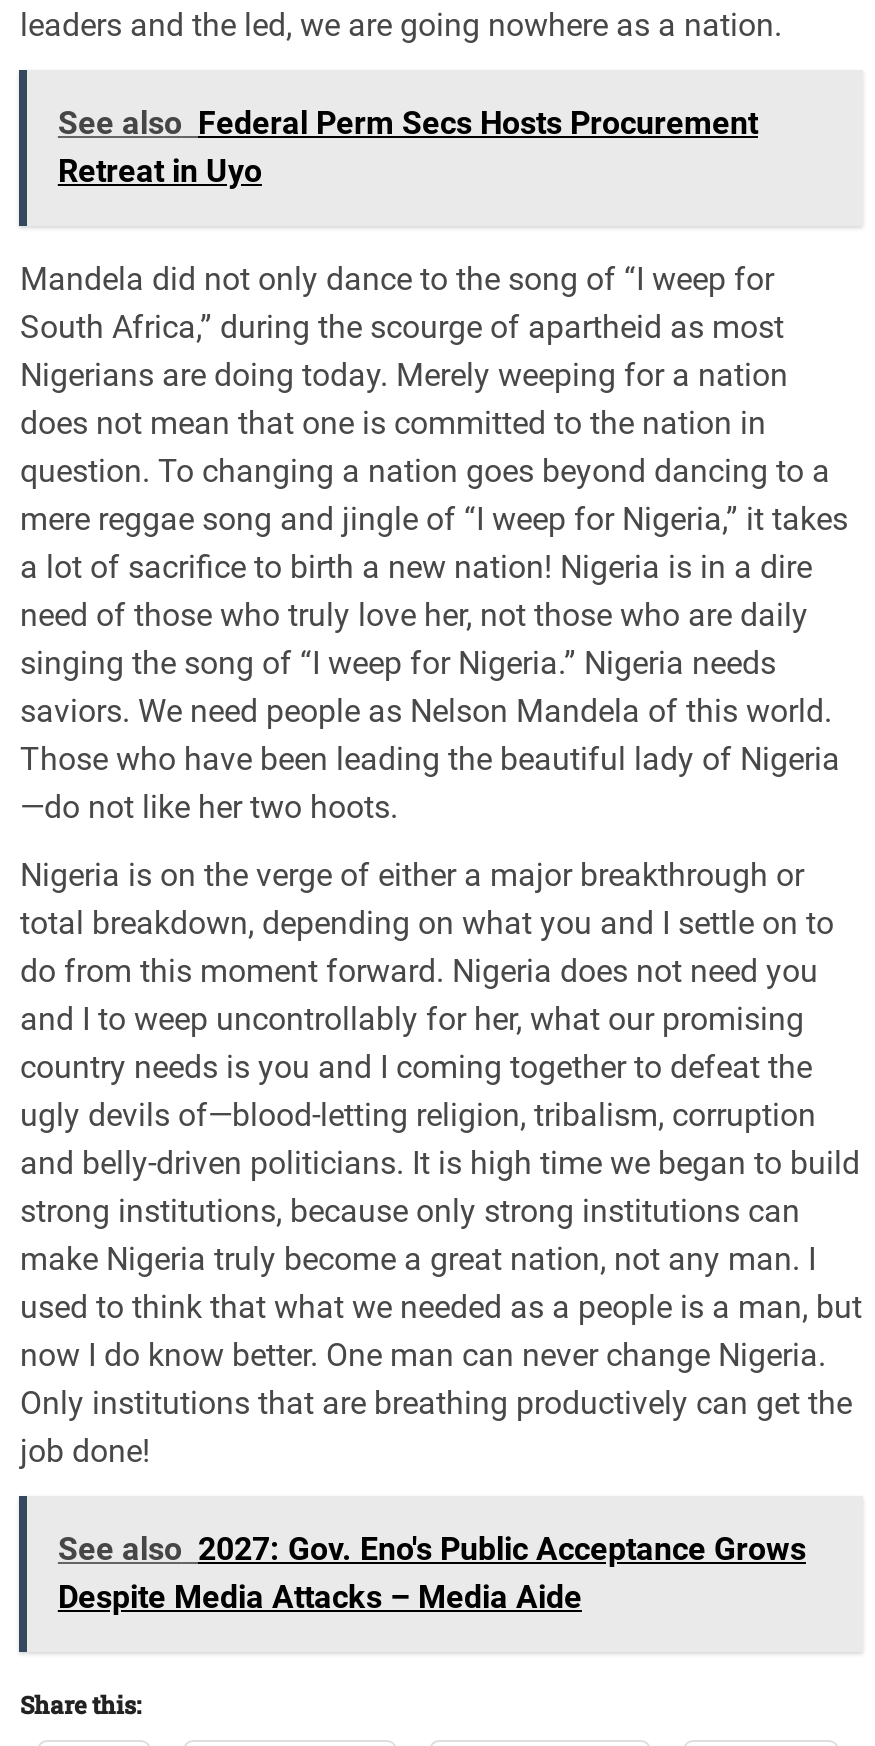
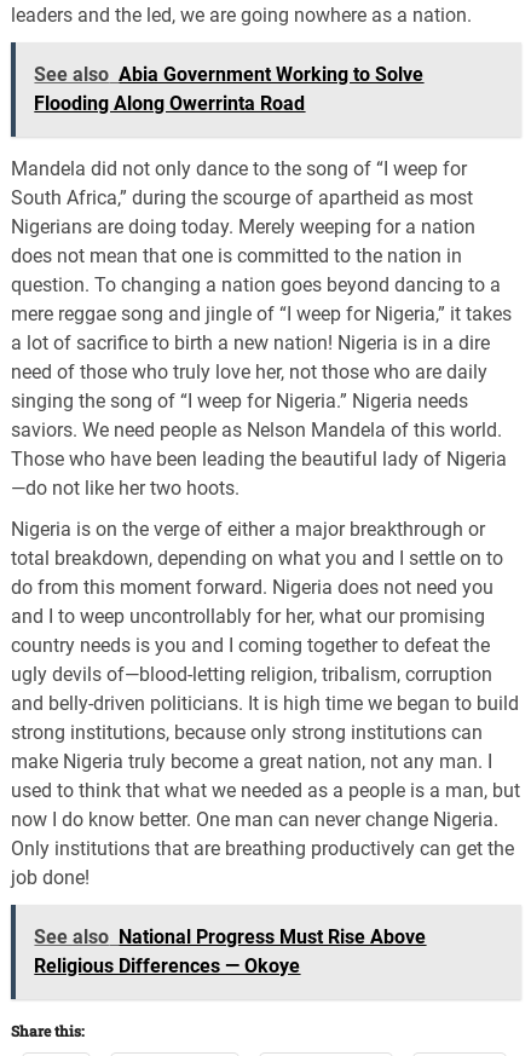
- See also Federal Perm Secs Hosts Procurement
- Retreat in Uyo
+ See also Abia Government Working to Solve
+ Flooding Along Owerrinta Road

- See also 2027: Gov. Eno's Public Acceptance Grows
- Despite Media Attacks – Media Aide
+ See also National Progress Must Rise Above
+ Religious Differences — Okoye
